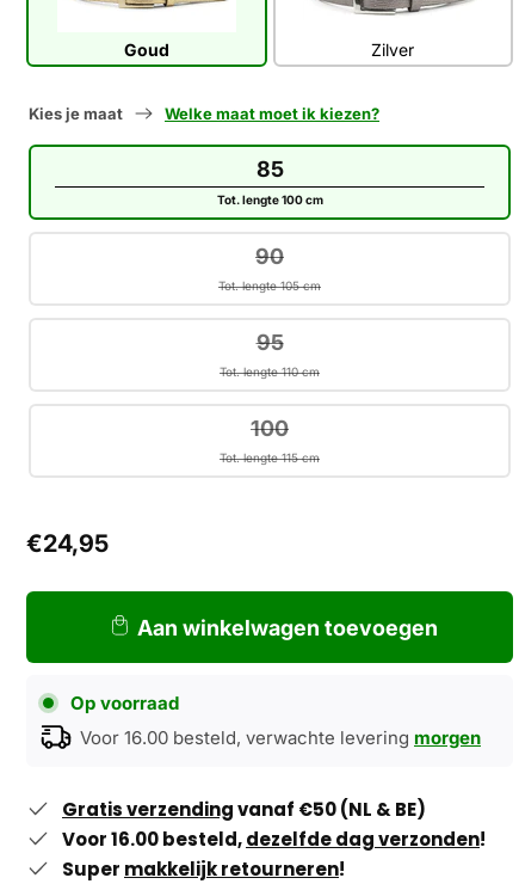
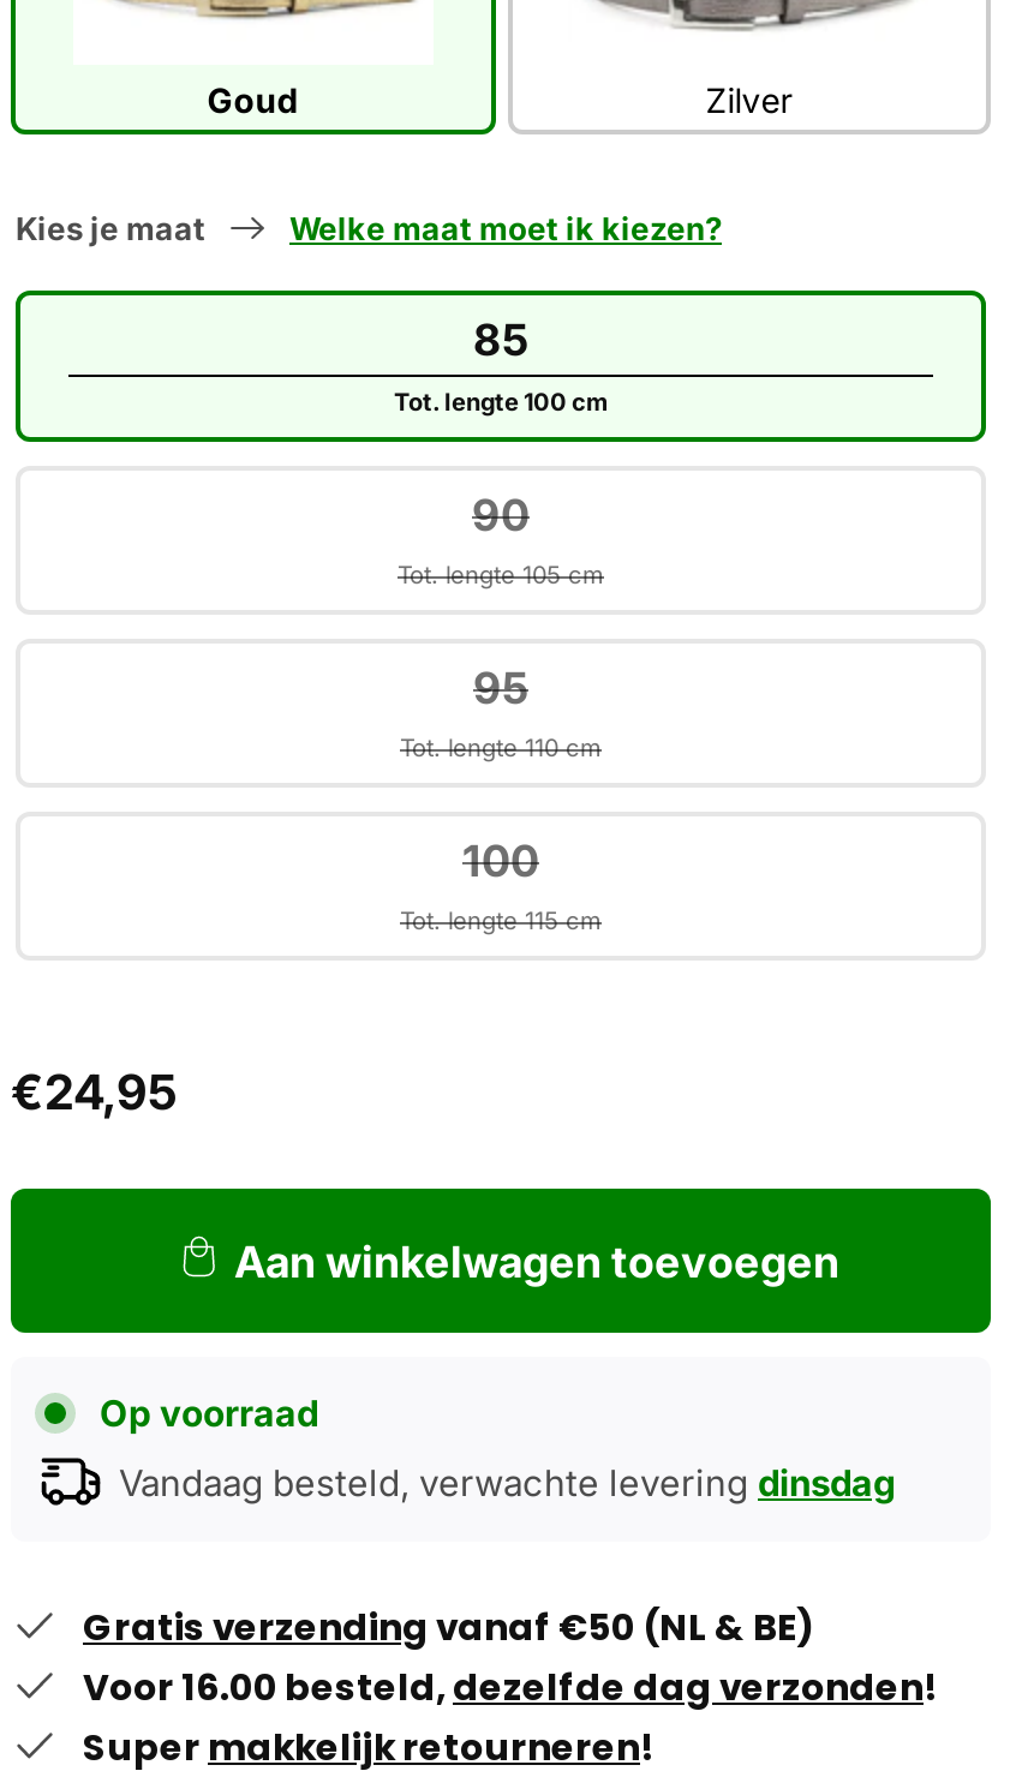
- Voor 16.00 besteld, verwachte levering morgen
+ Vandaag besteld, verwachte levering dinsdag
